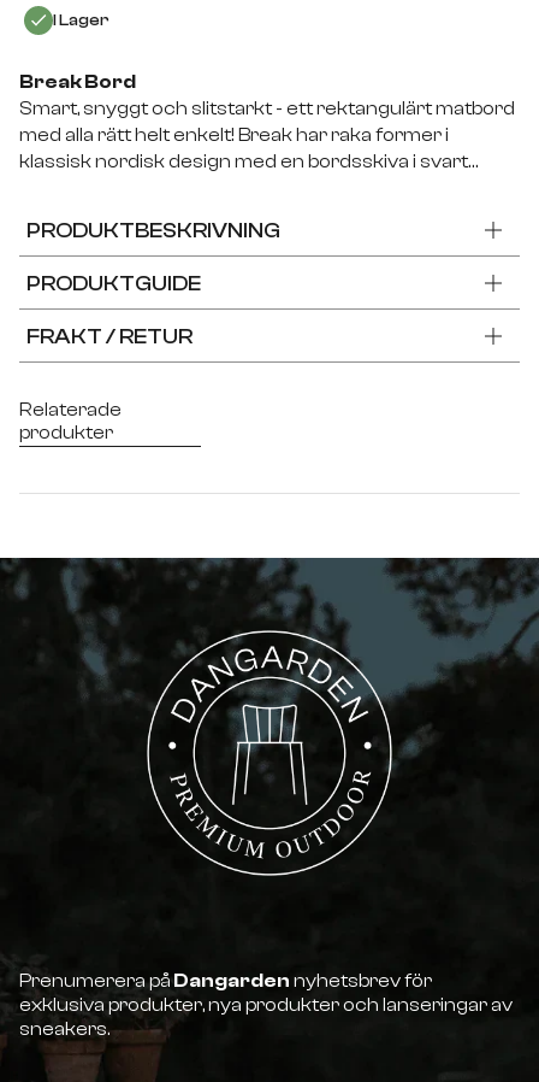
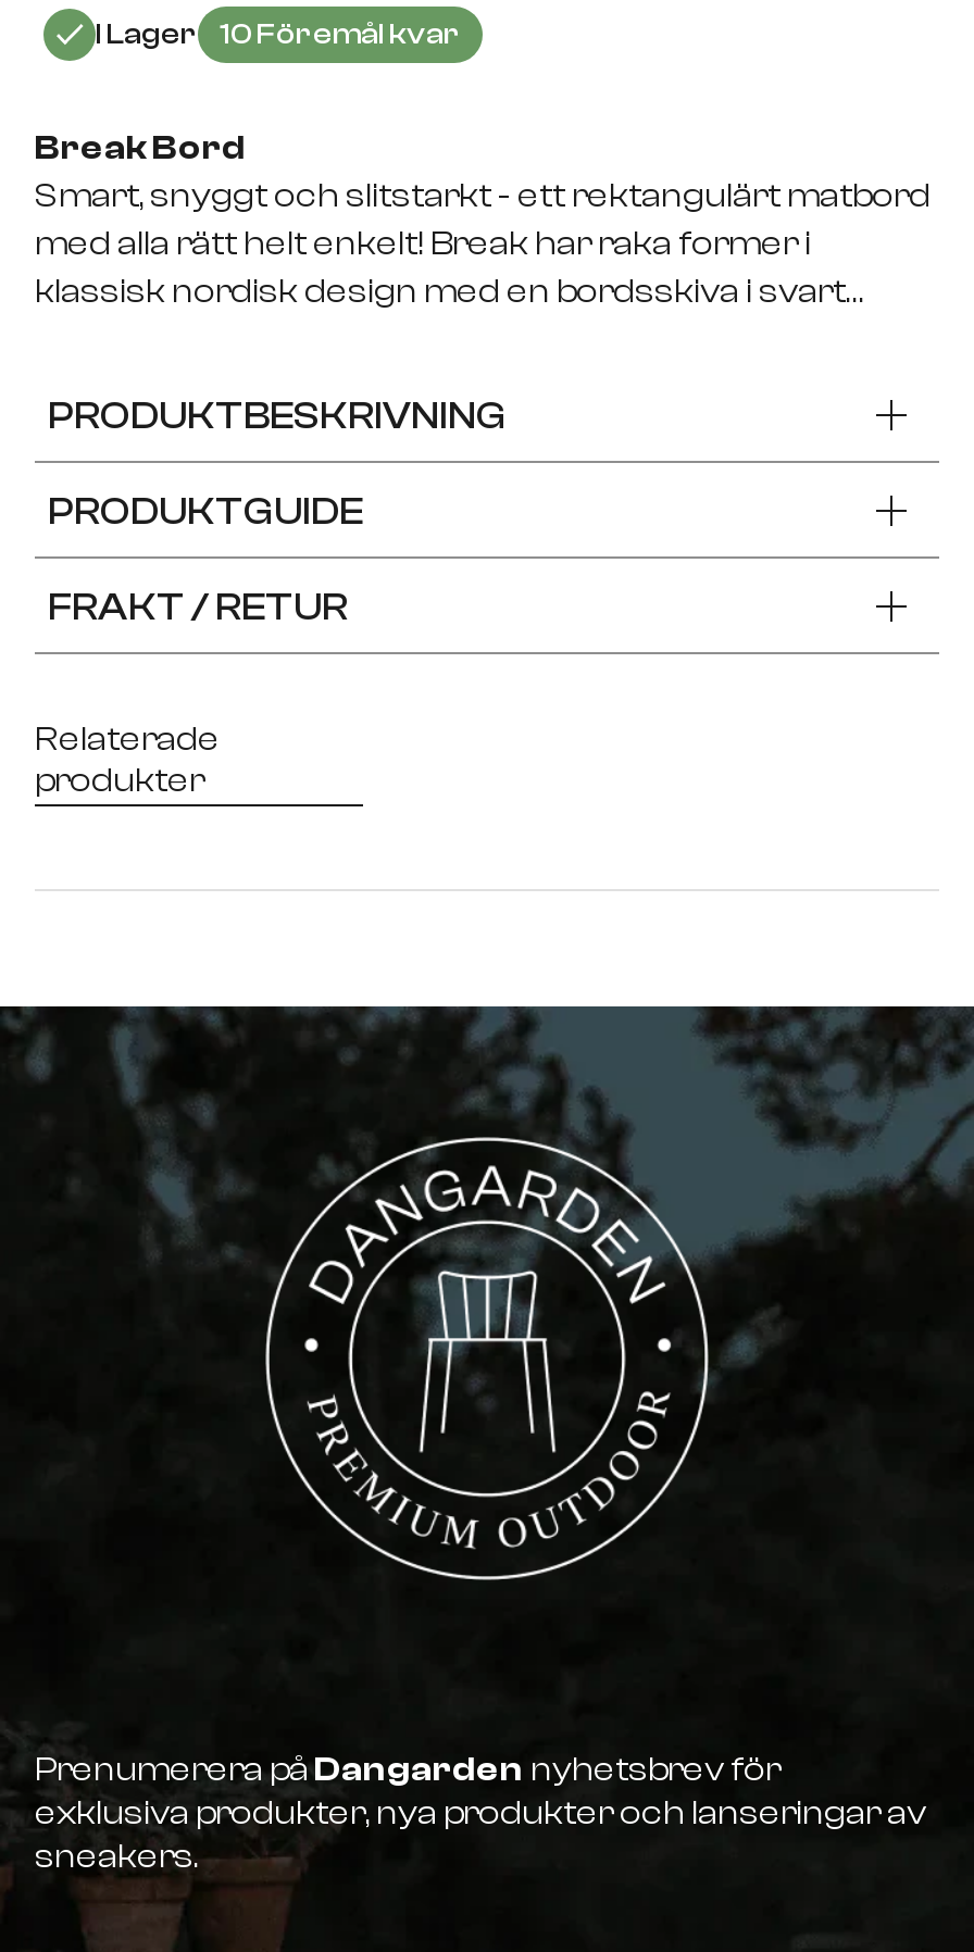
+ 10 Föremål kvar
